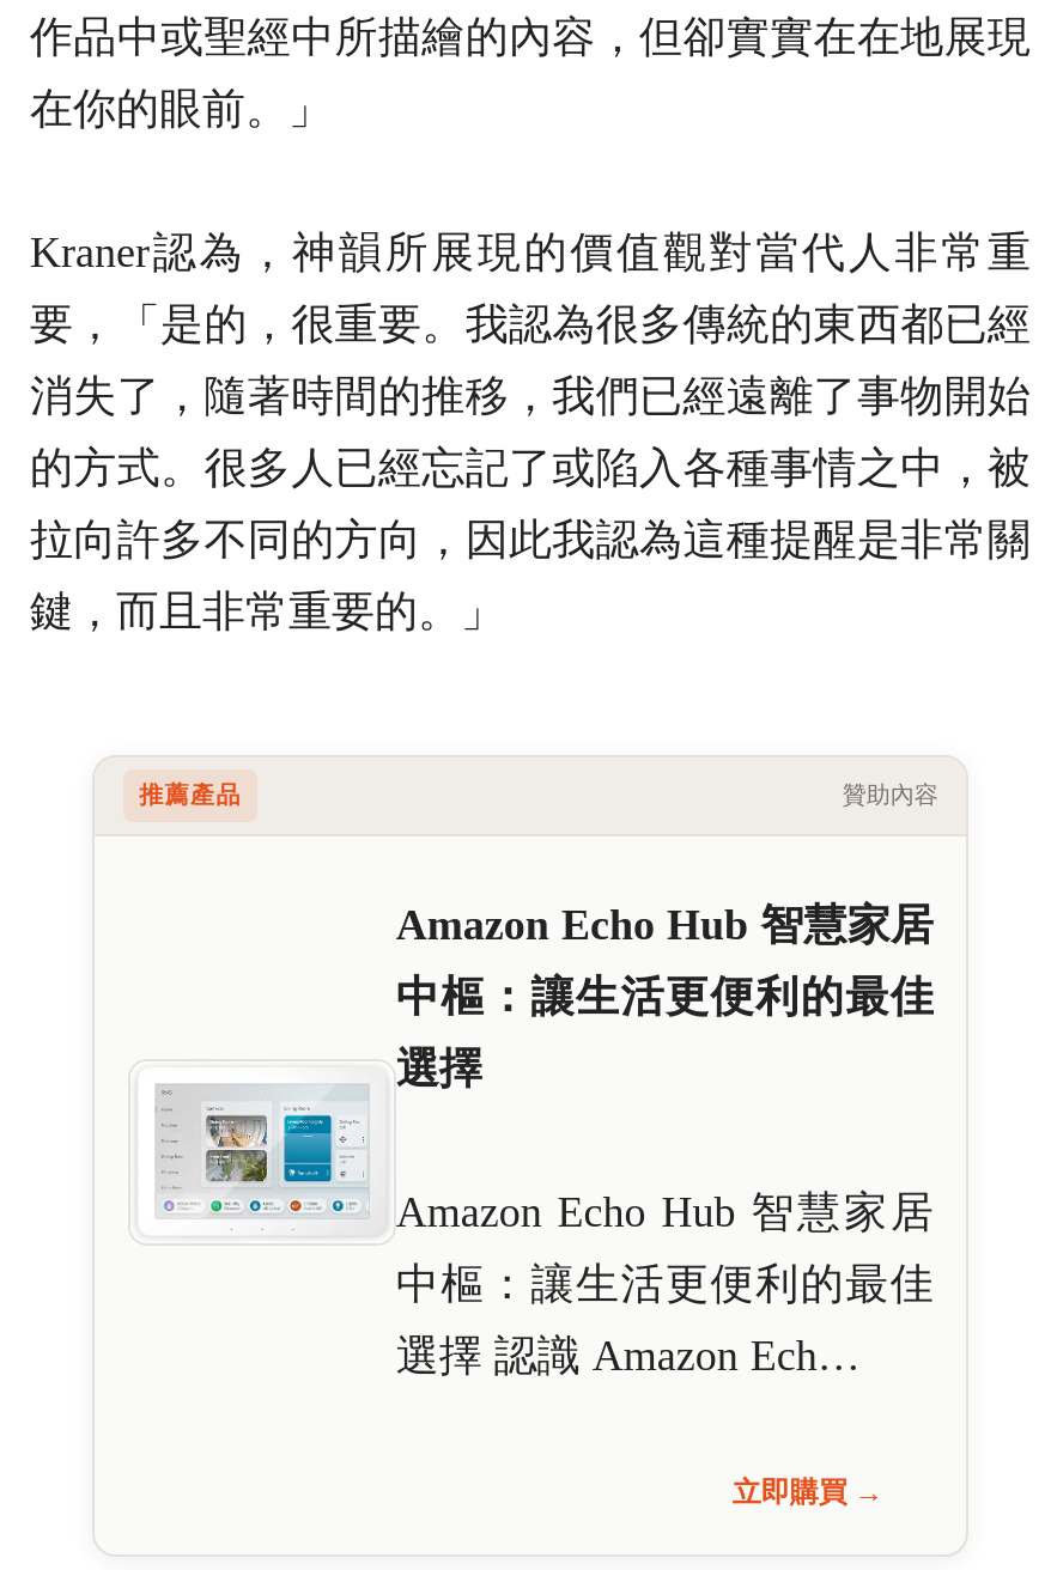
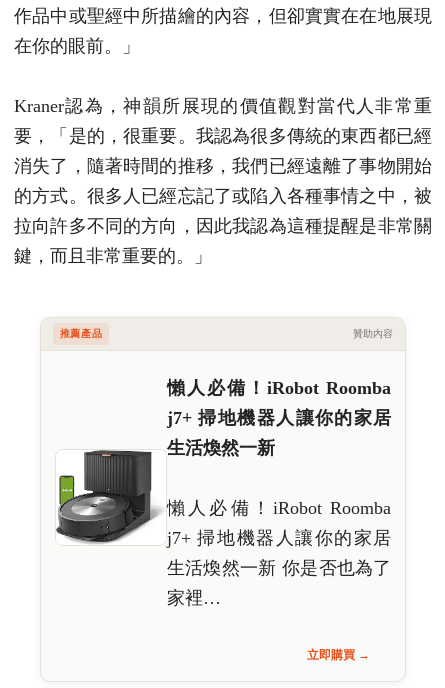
- [image]
- Amazon Echo Hub 智慧家居
- 中樞：讓生活更便利的最佳
- 選擇
- Amazon Echo Hub 智慧家居
- 中樞：讓生活更便利的最佳
- 選擇 認識 Amazon Ech…
+ [image]
+ 懶人必備！iRobot Roomba
+ j7+ 掃地機器人讓你的家居
+ 生活煥然一新
+ 懶人必備！iRobot Roomba
+ j7+ 掃地機器人讓你的家居
+ 生活煥然一新 你是否也為了
+ 家裡…
